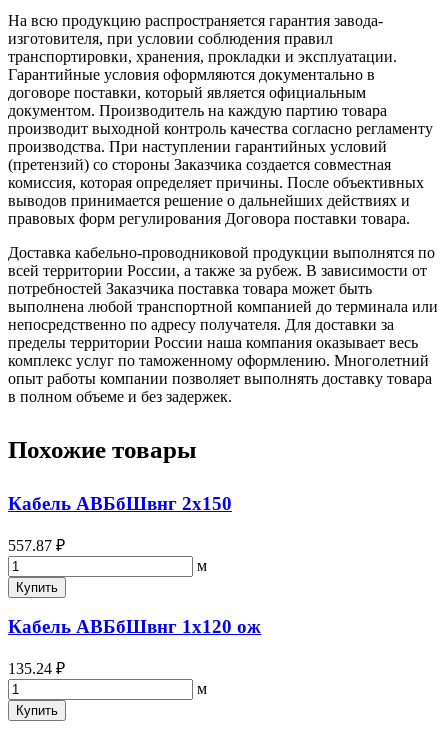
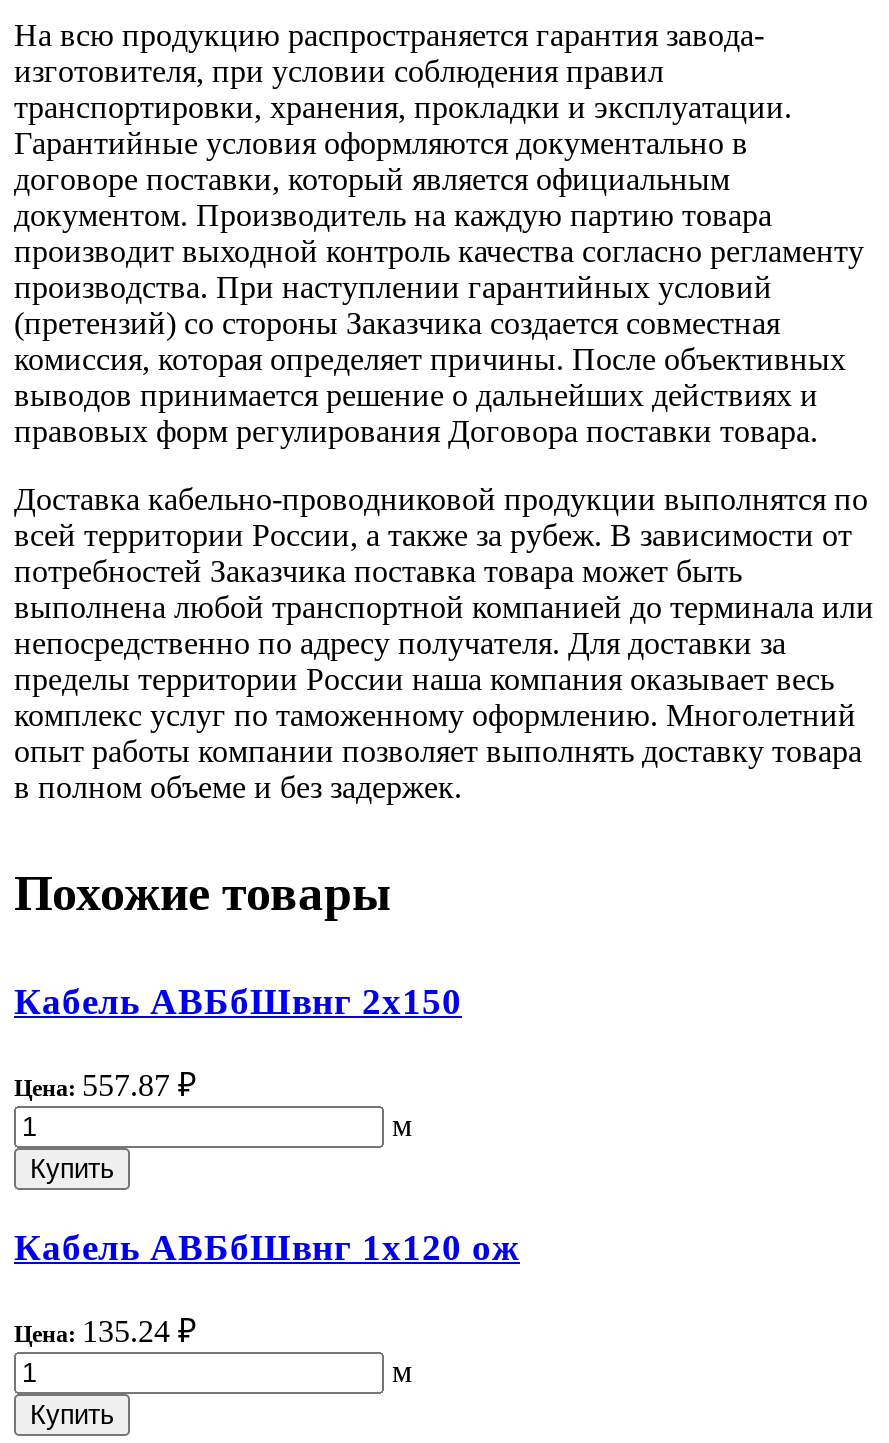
- 557.87 ₽
+ Цена: 557.87 ₽

- 135.24 ₽
+ Цена: 135.24 ₽
